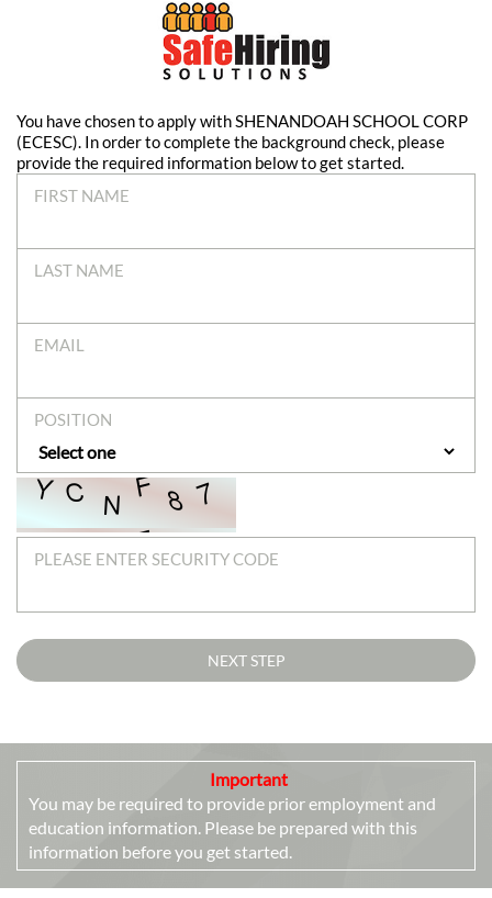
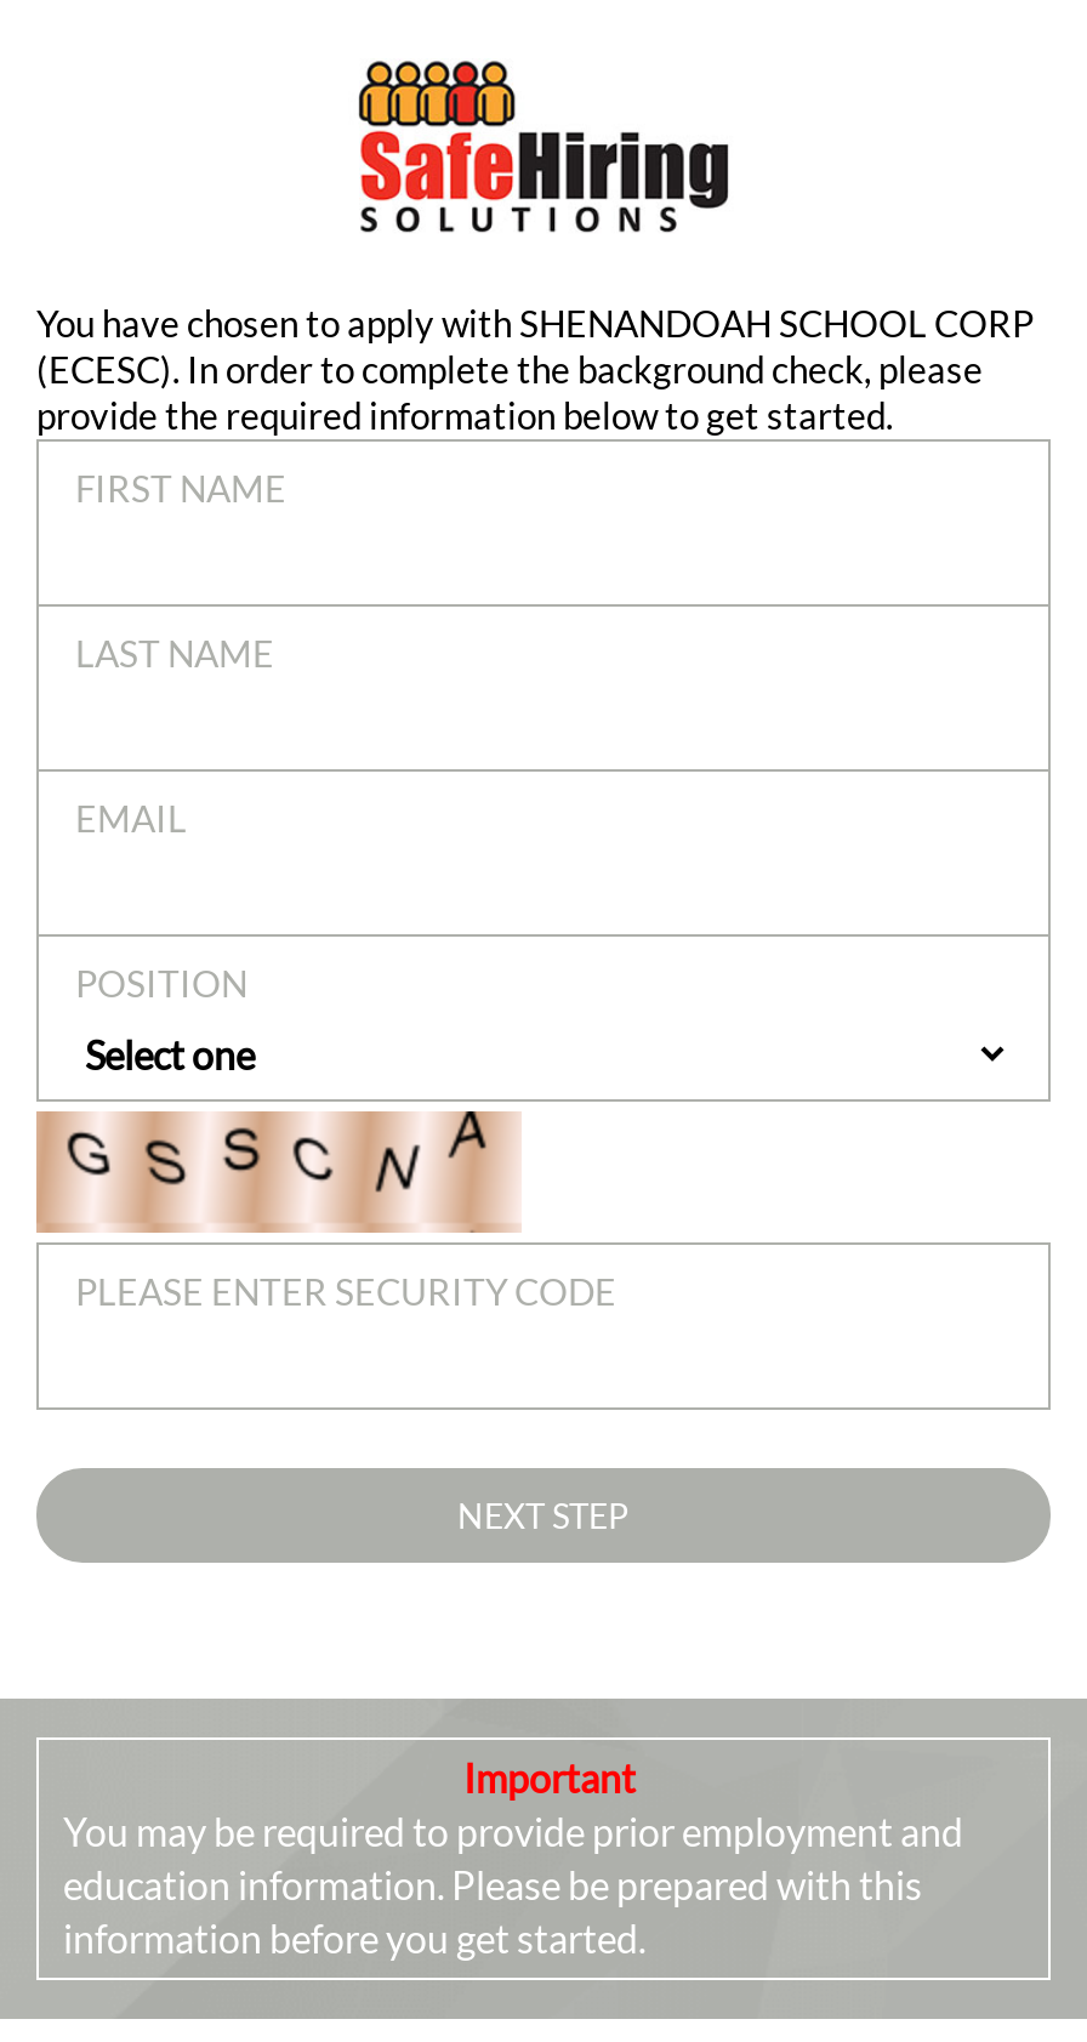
- [image]
+ [image]
